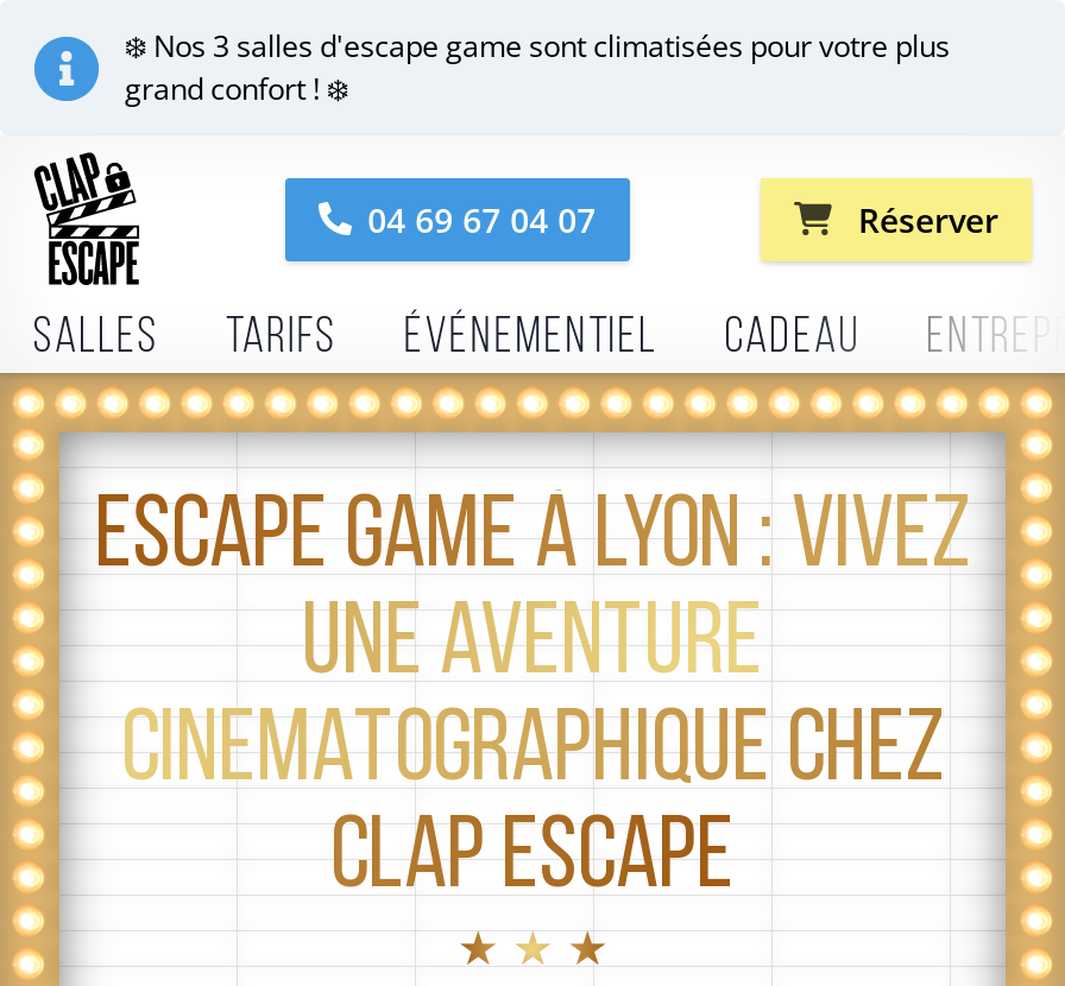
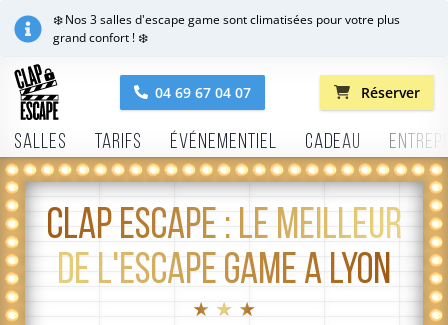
- ESCAPE GAME À LYON : VIVEZ
- UNE AVENTURE
- CINÉMATOGRAPHIQUE CHEZ
- CLAP ESCAPE
+ CLAP ESCAPE : LE MEILLEUR
+ DE L'ESCAPE GAME À LYON
